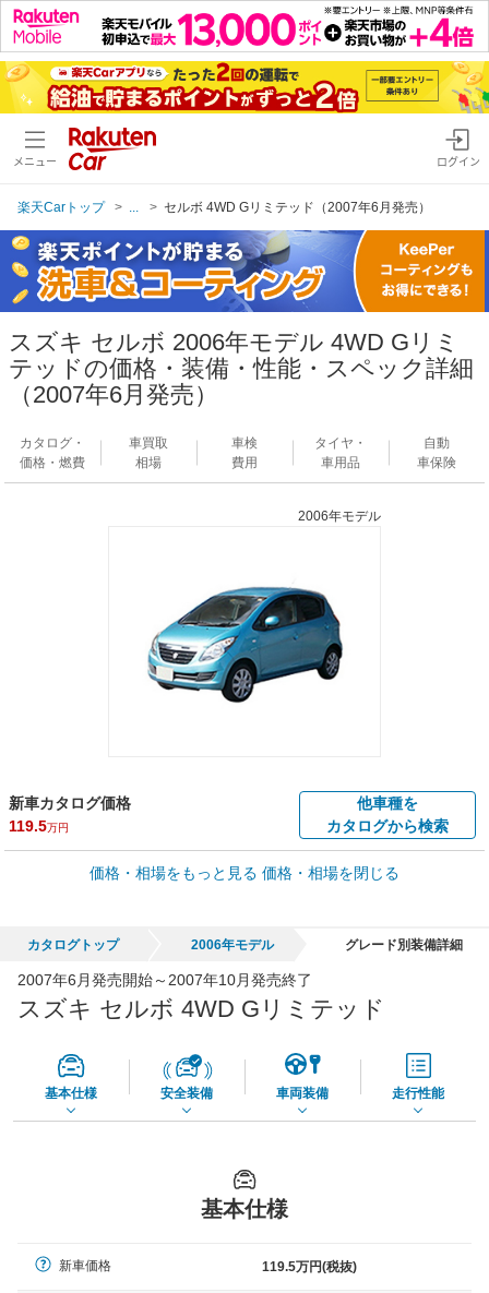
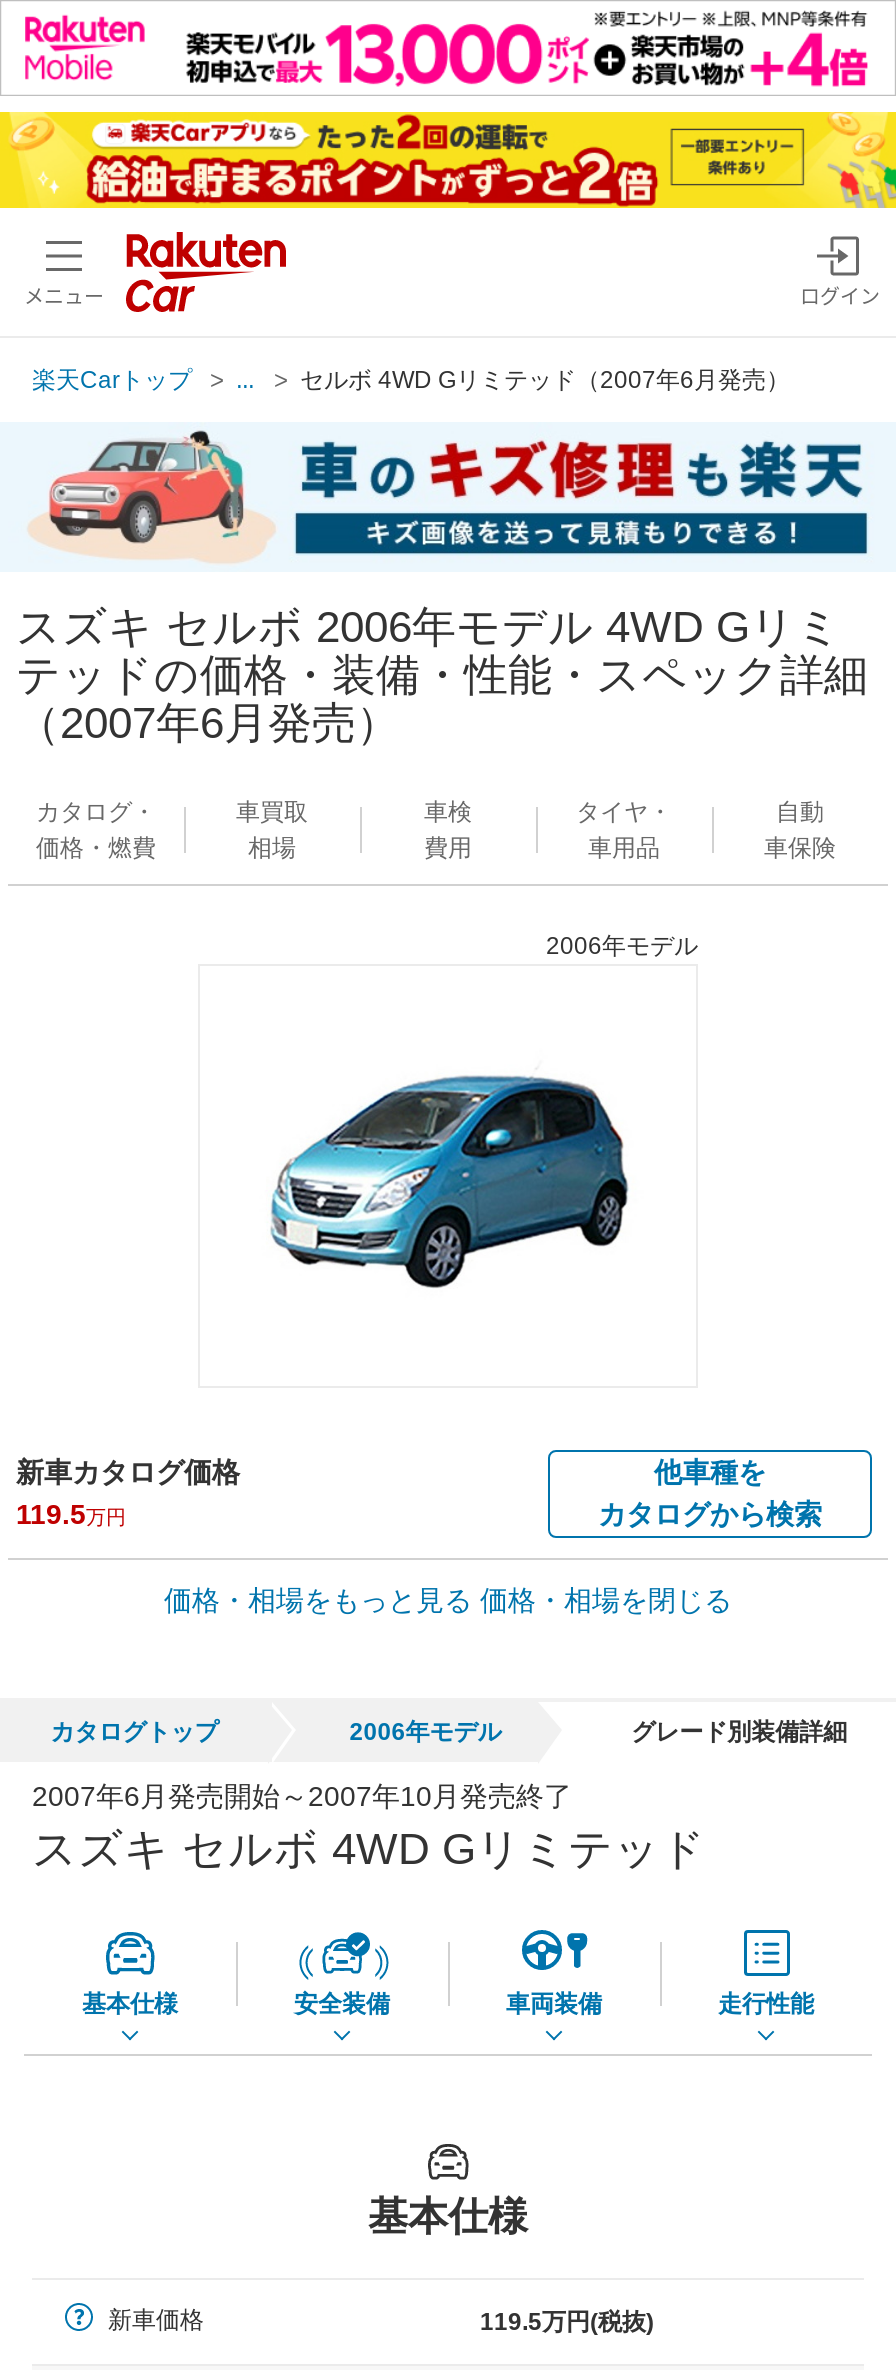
- [image]
+ [image]
